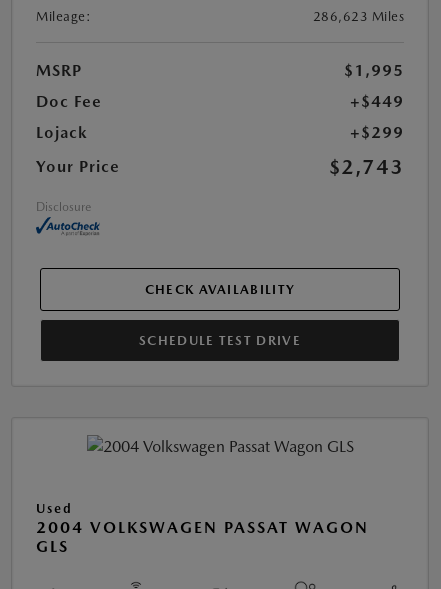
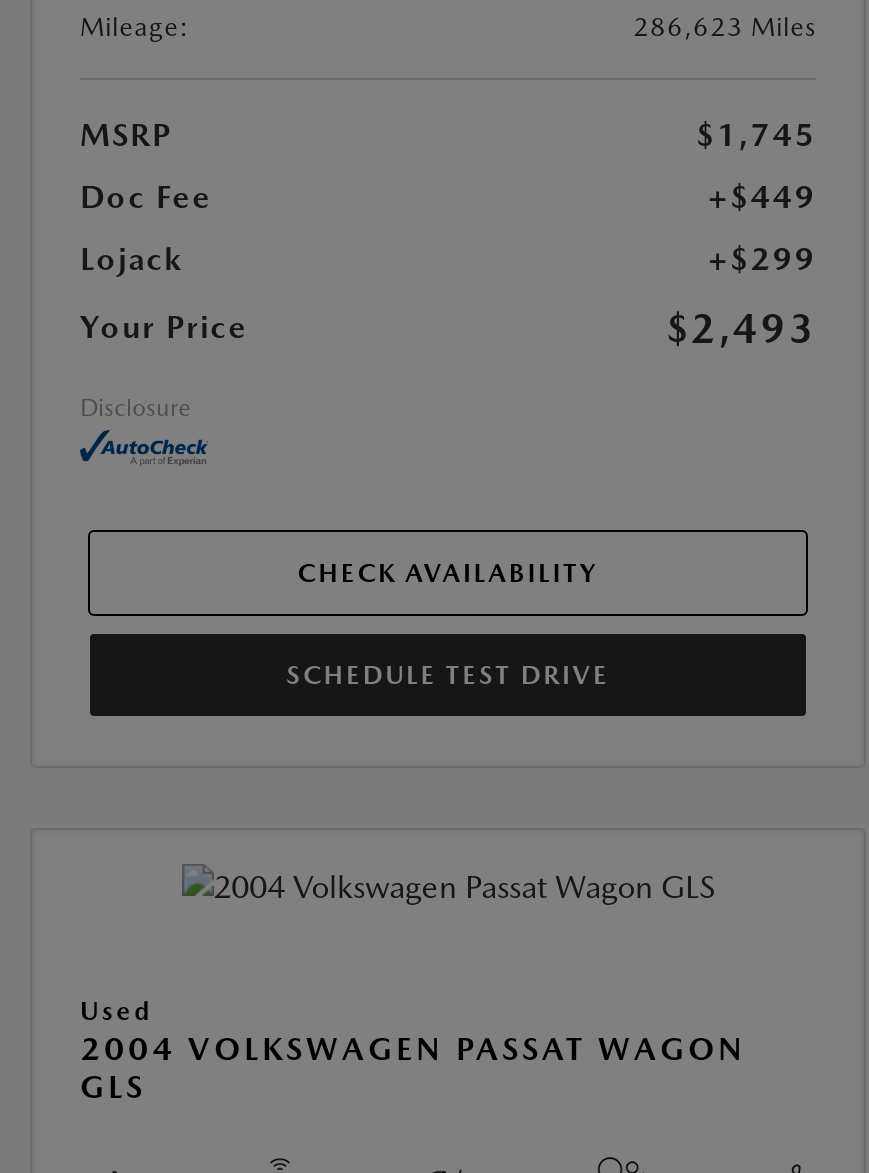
- $1,995
+ $1,745

- $2,743
+ $2,493
